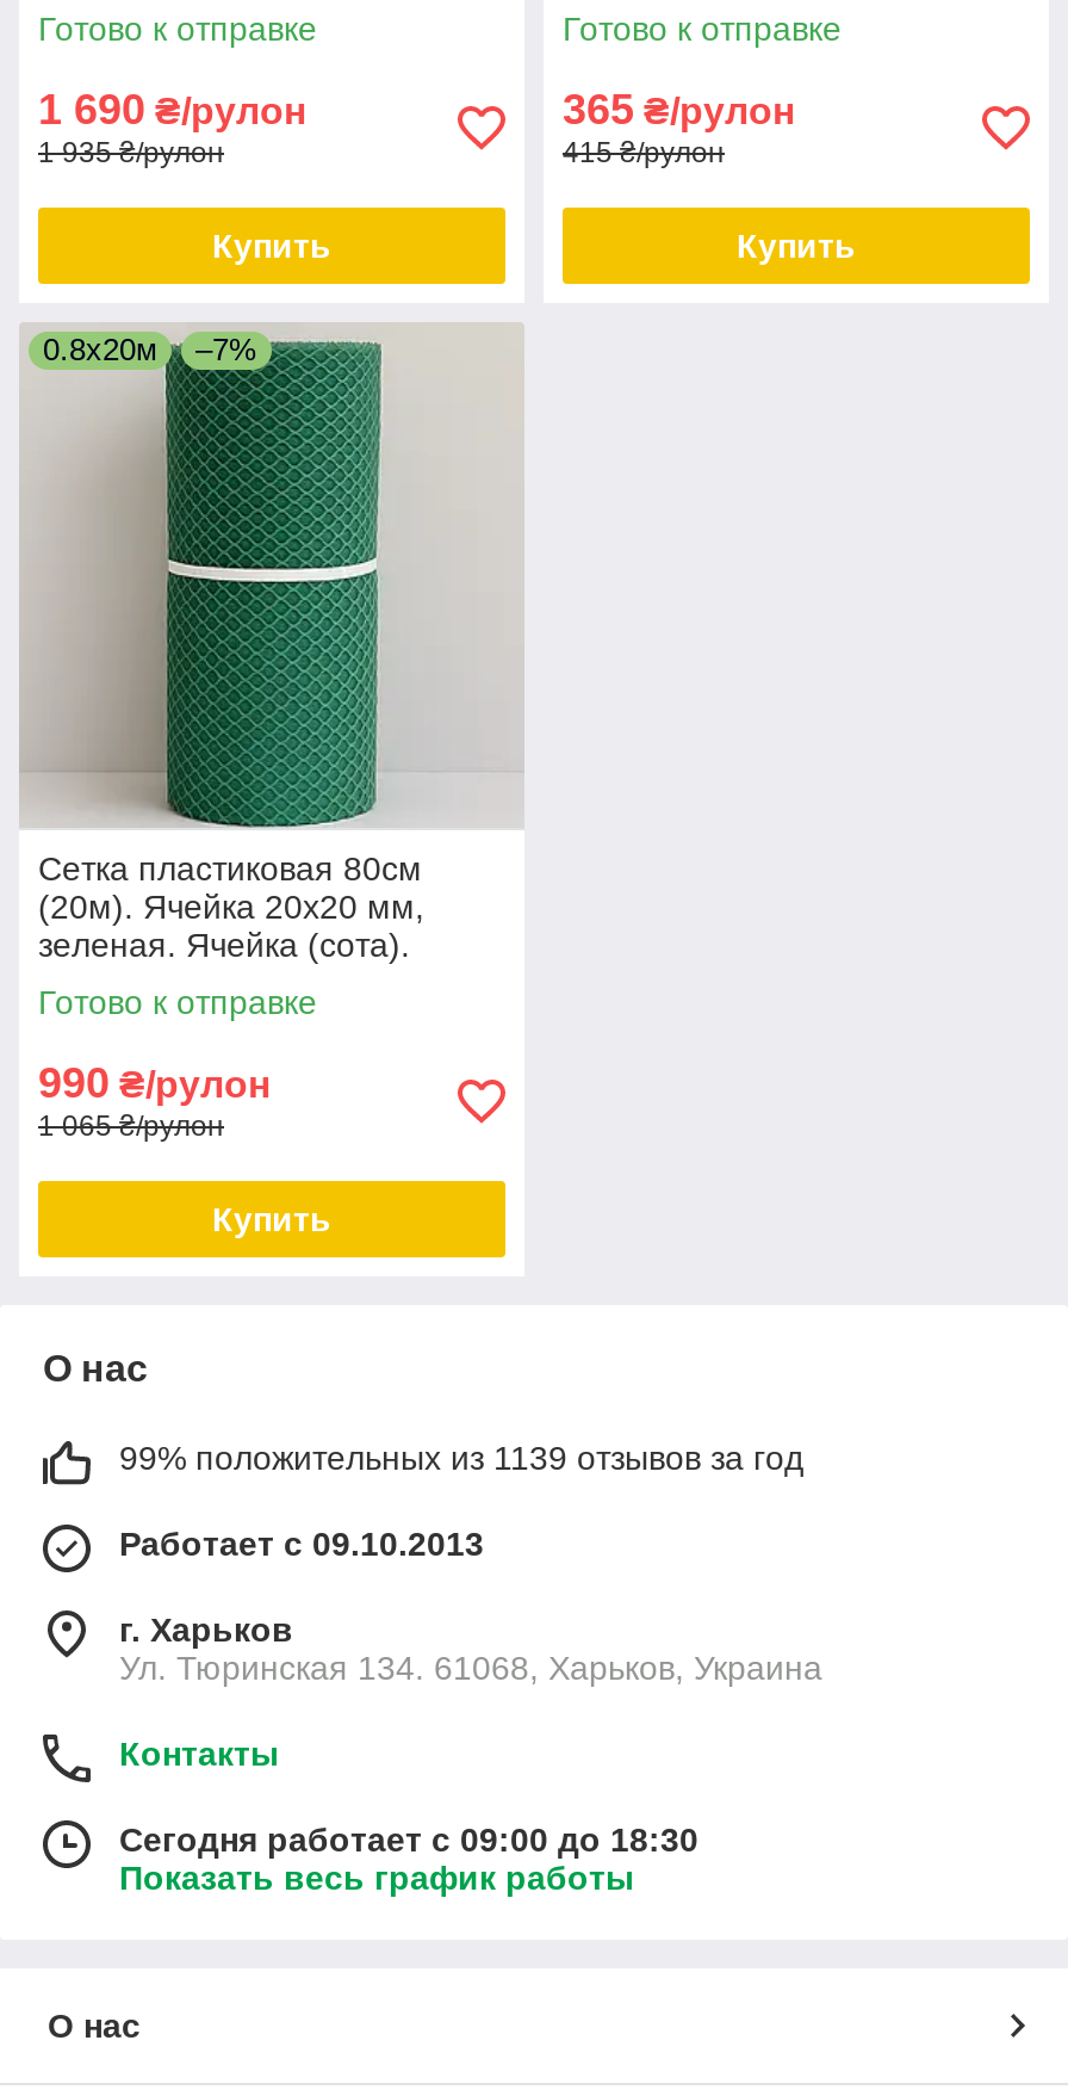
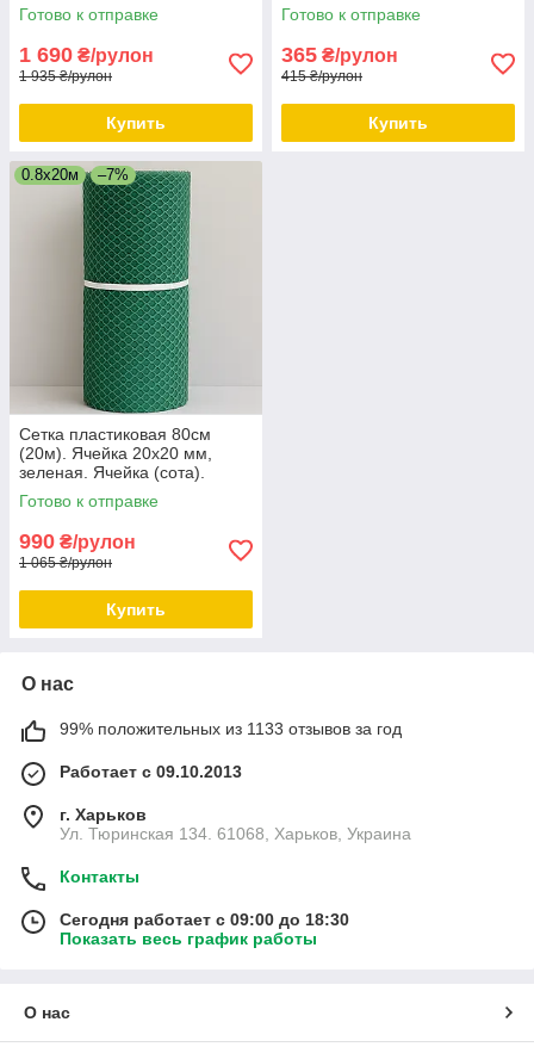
- 99% положительных из 1139 отзывов за год
+ 99% положительных из 1133 отзывов за год
